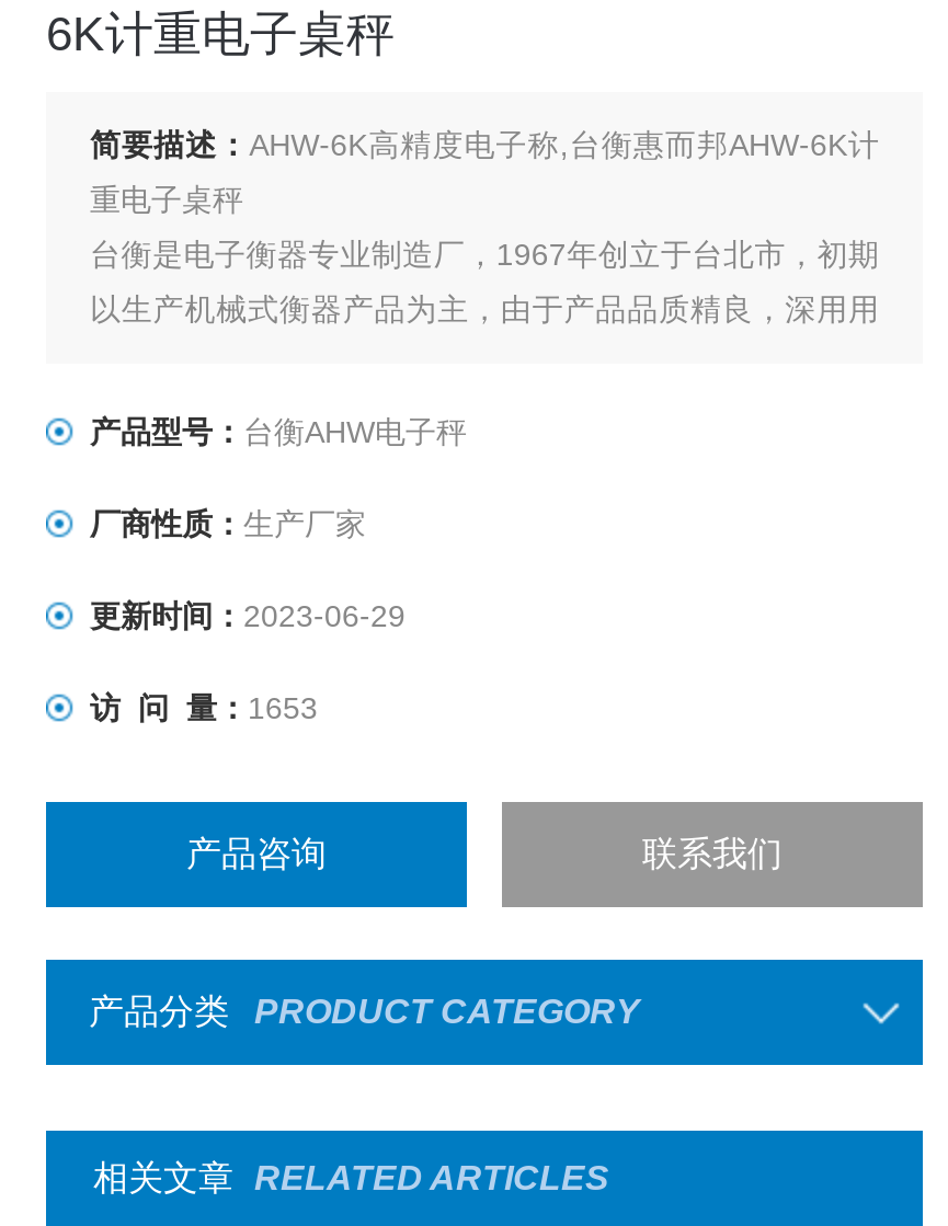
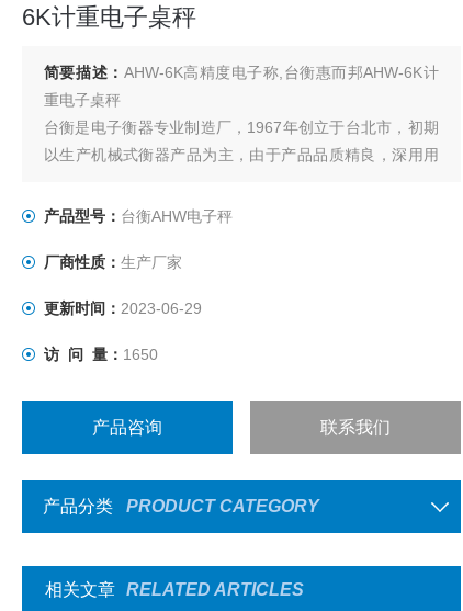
- 访 问 量：1653
+ 访 问 量：1650
